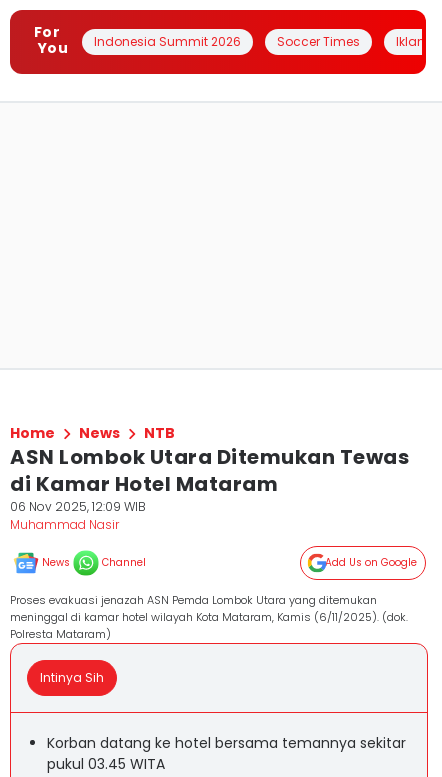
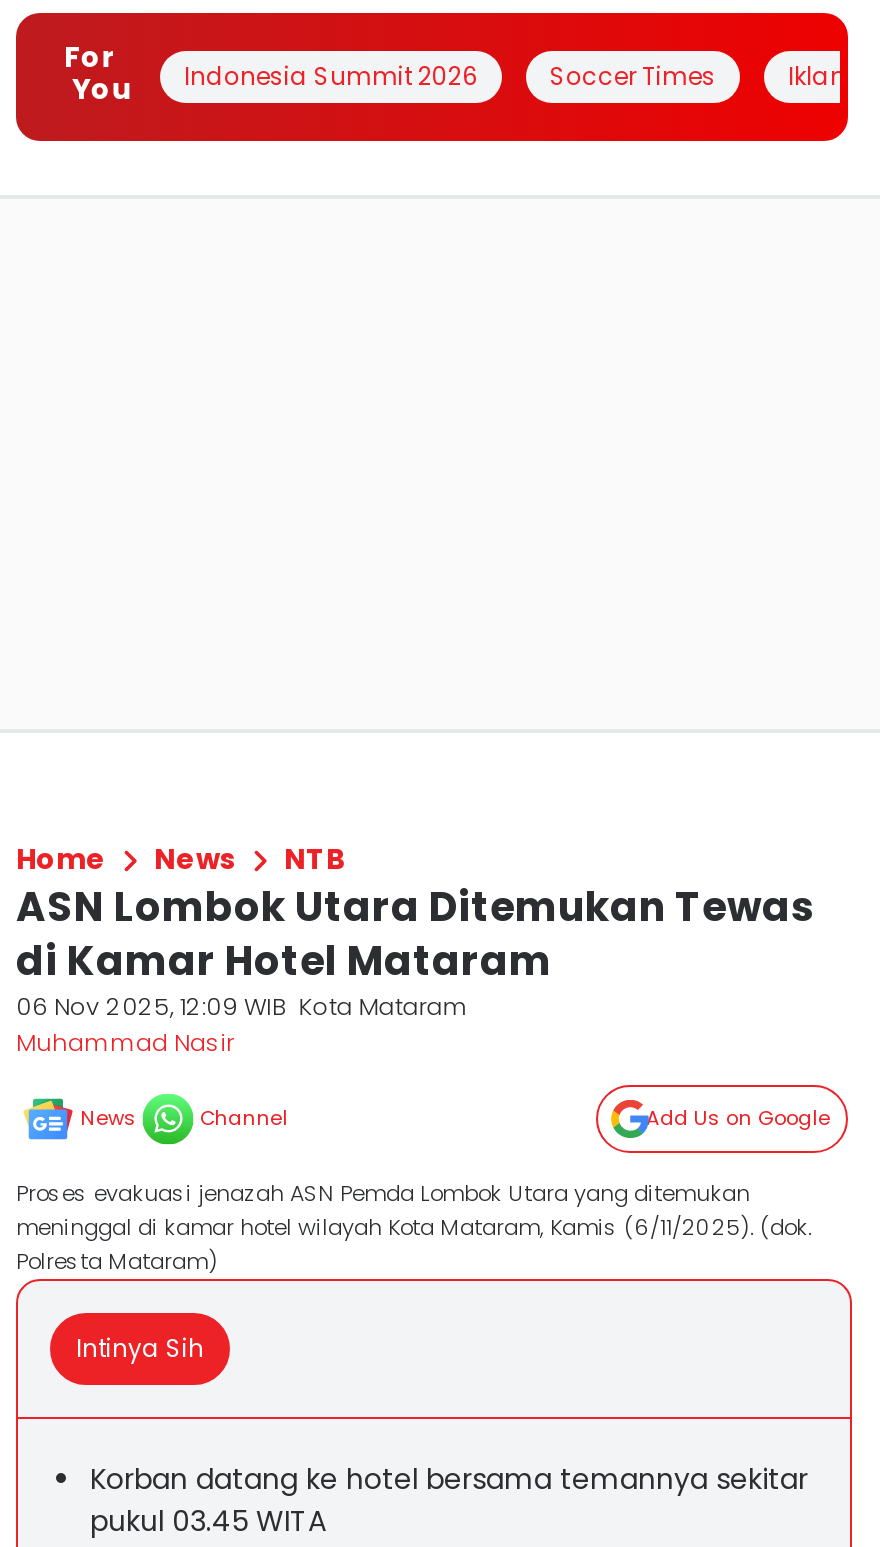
- 06 Nov 2025, 12:09 WIB
+ 06 Nov 2025, 12:09 WIB Kota Mataram
